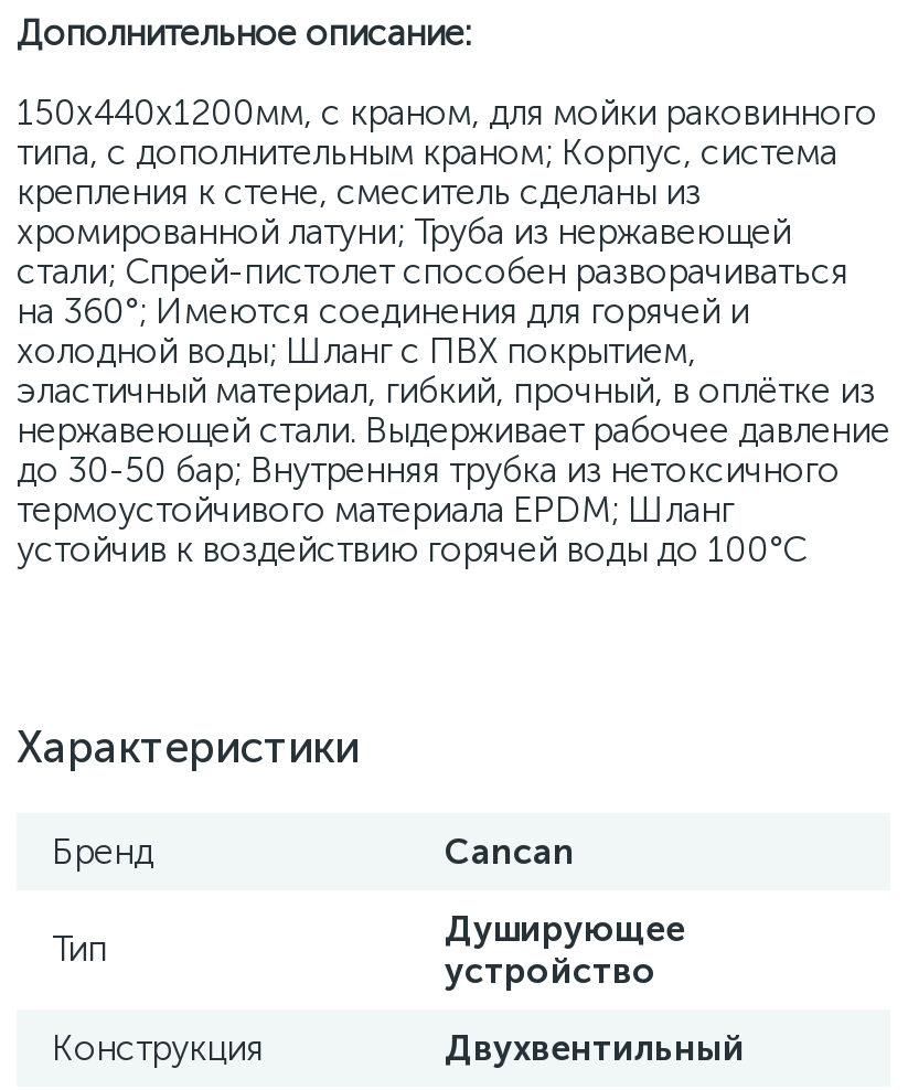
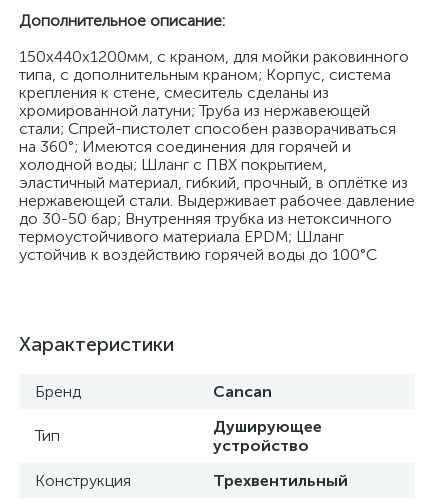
- Двухвентильный
+ Трехвентильный
